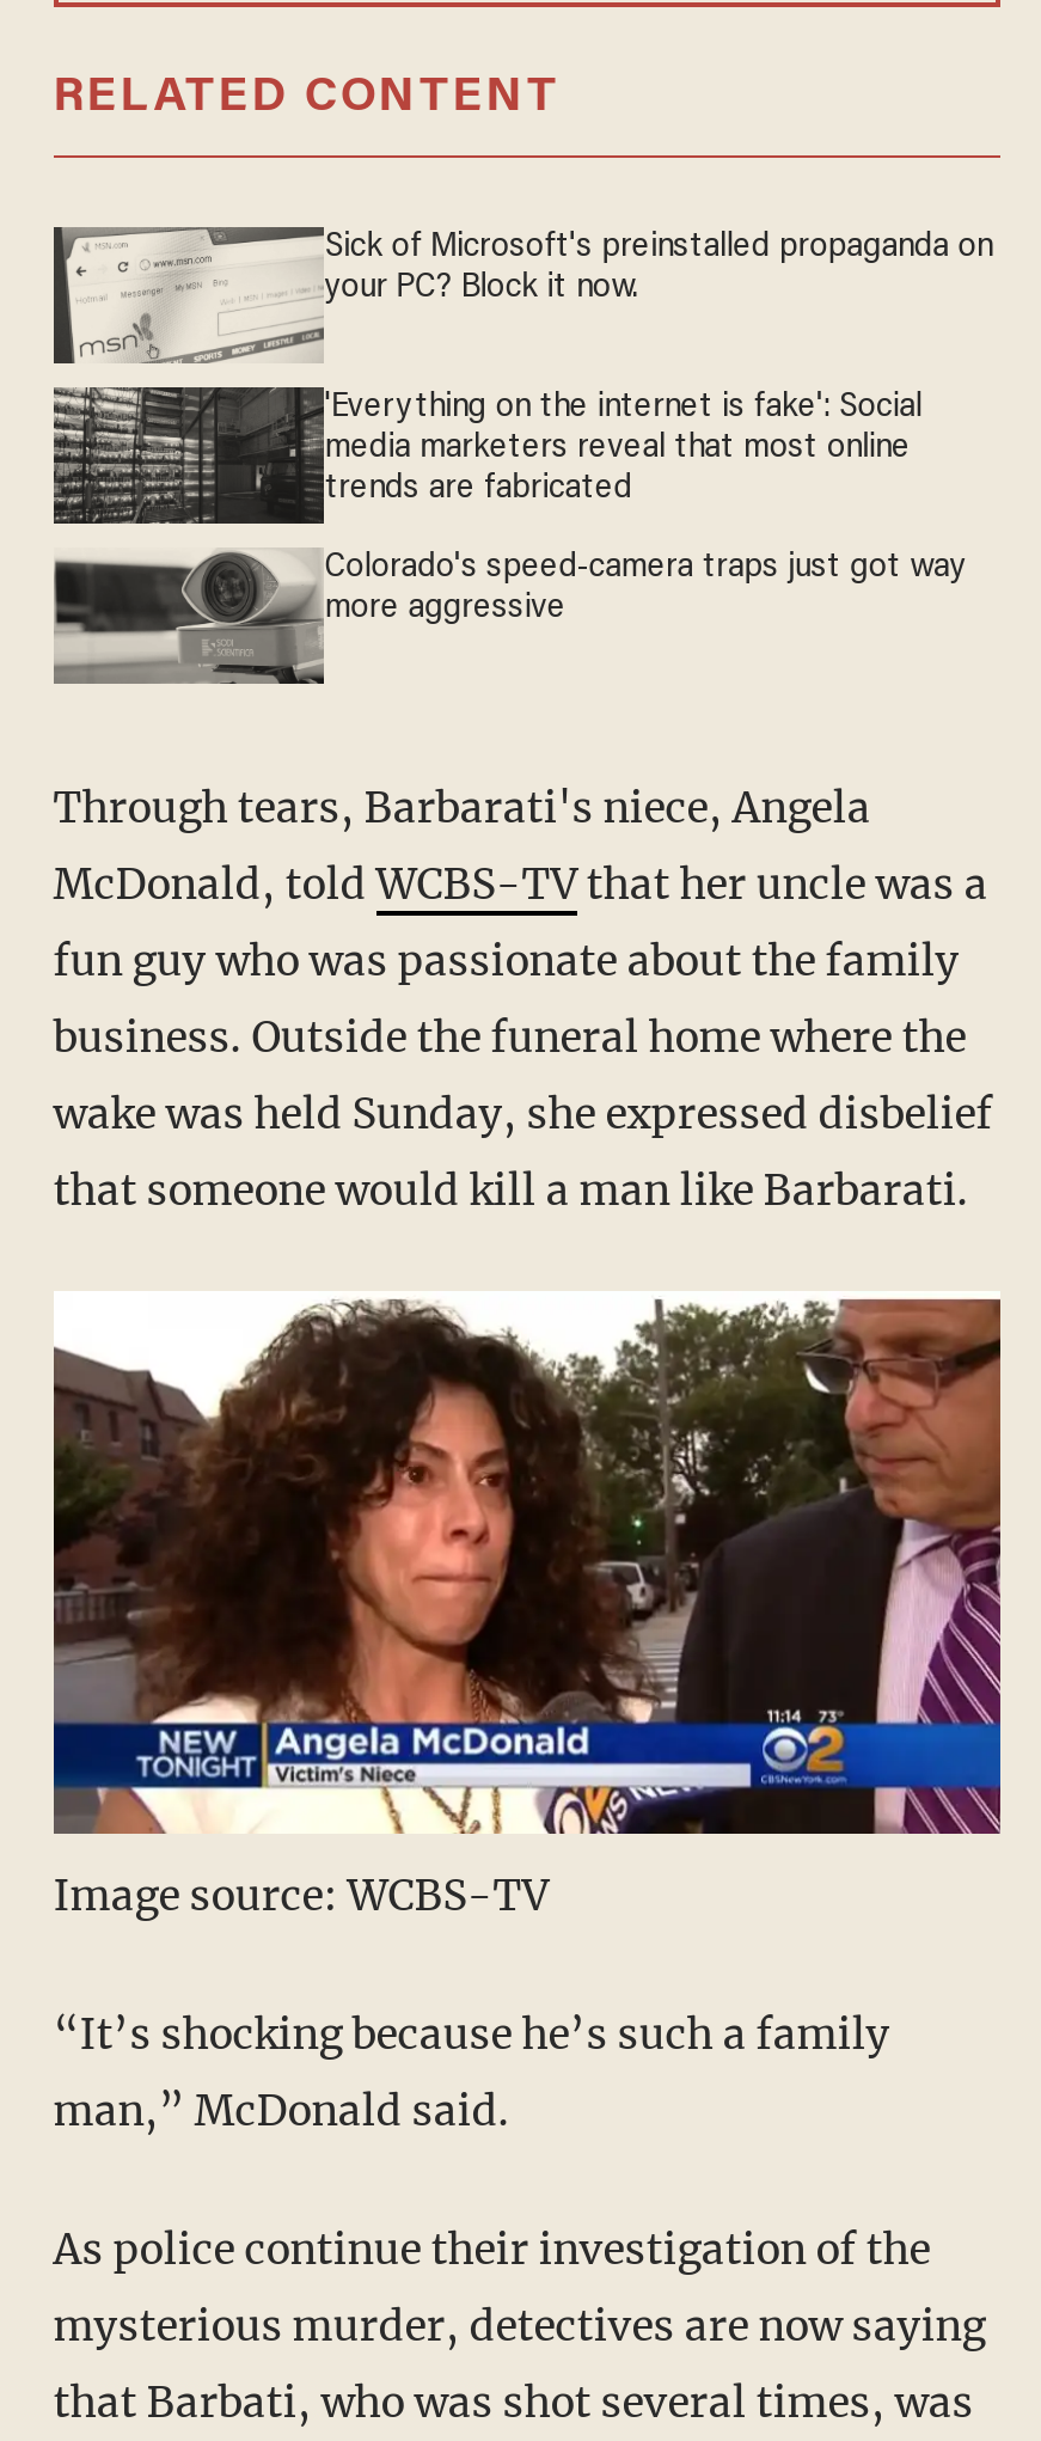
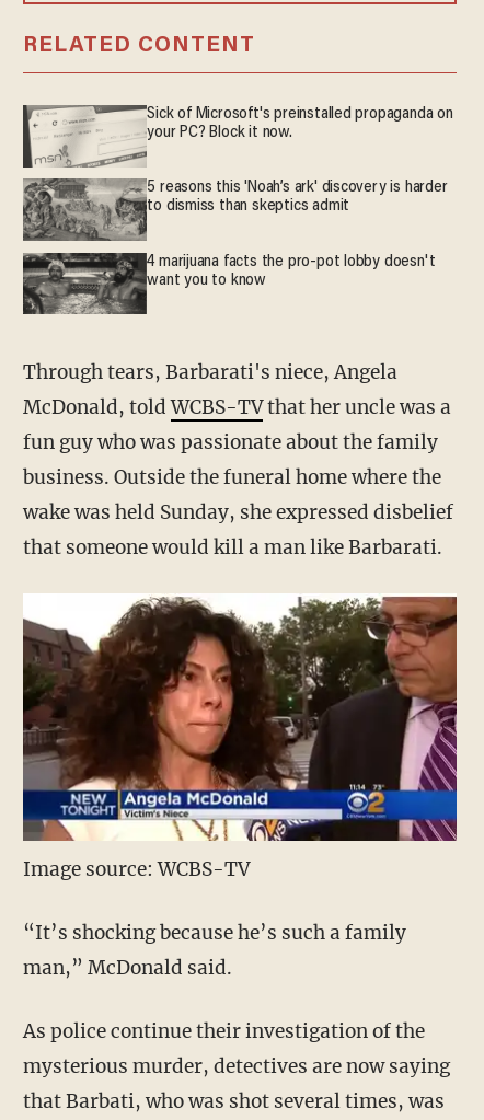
- [image]
- 'Everything on the internet is fake': Social
- media marketers reveal that most online
- trends are fabricated
+ [image]
+ 5 reasons this 'Noah’s ark' discovery is harder
+ to dismiss than skeptics admit

- [image]
- Colorado's speed-camera traps just got way
- more aggressive
+ [image]
+ 4 marijuana facts the pro-pot lobby doesn't
+ want you to know
